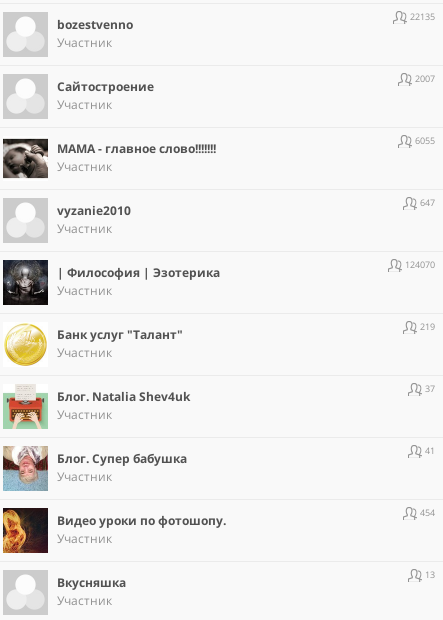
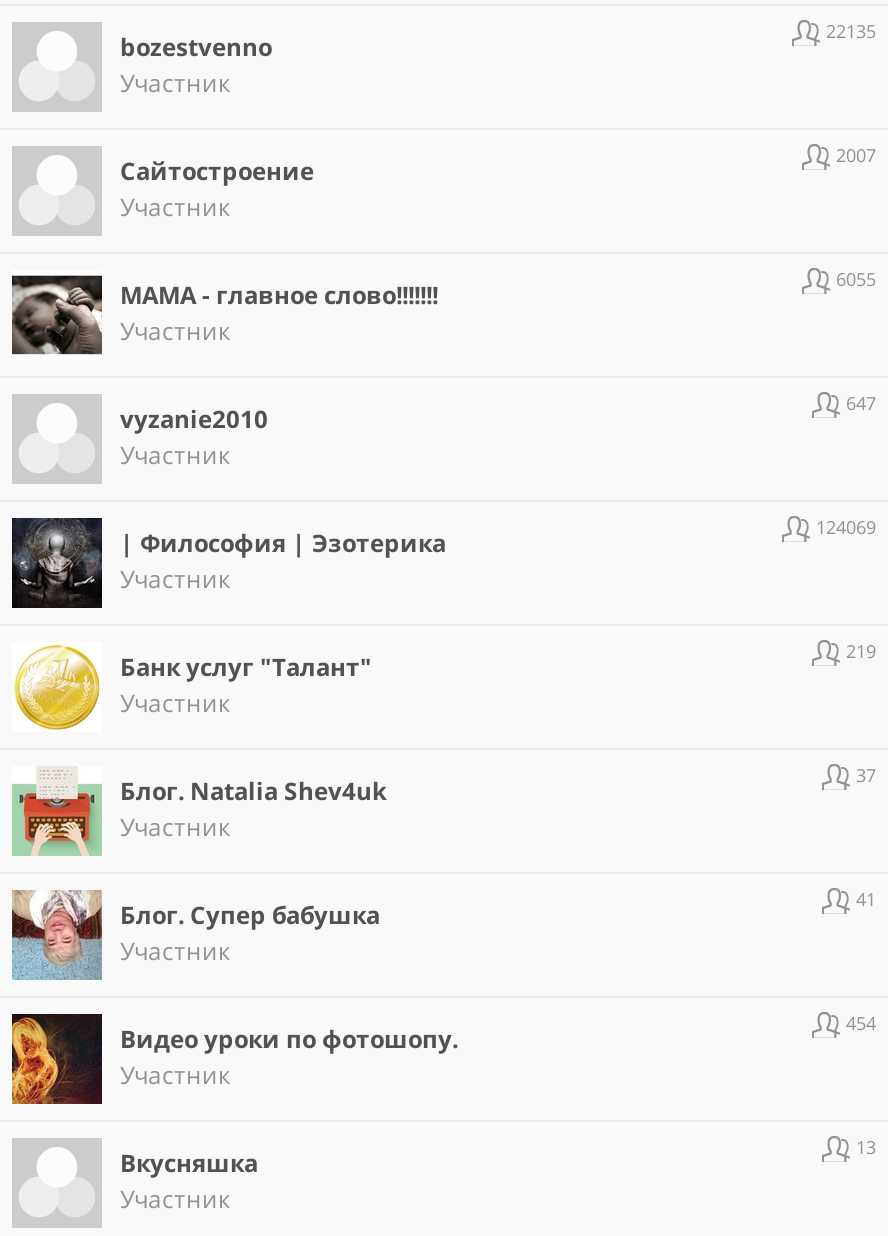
- 124070
+ 124069
